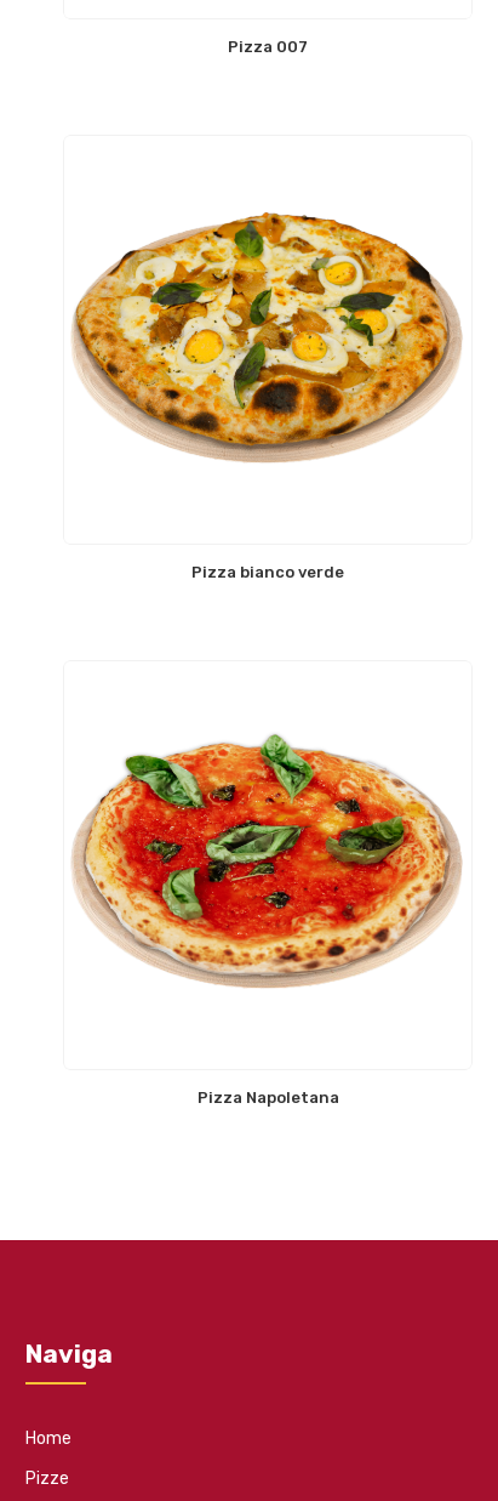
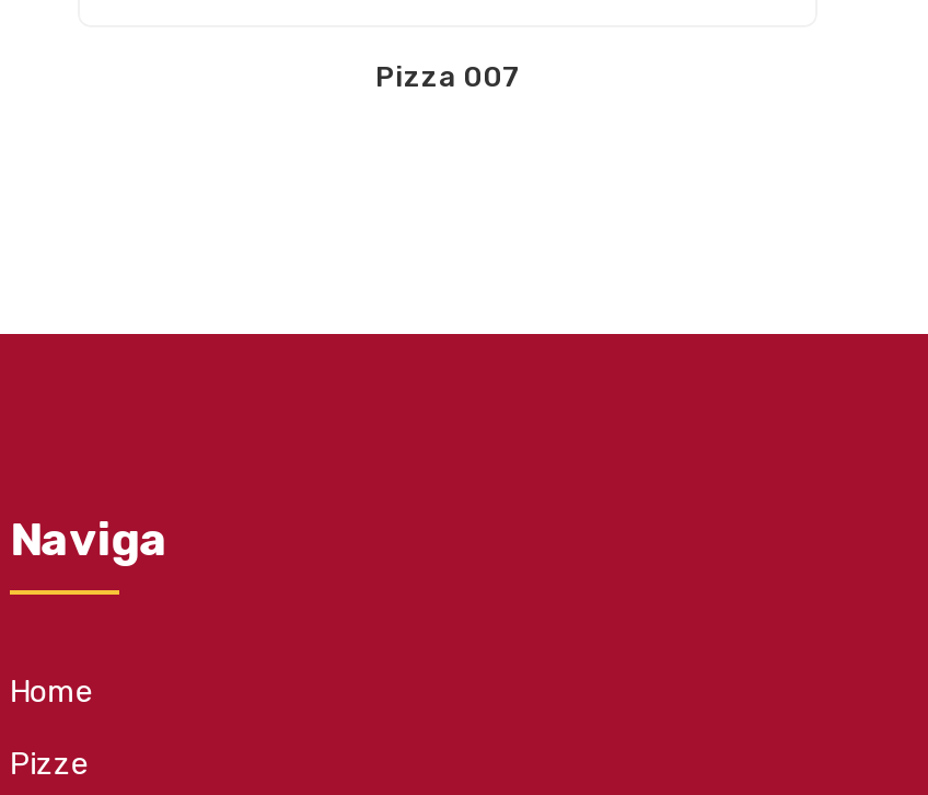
- [image]

- Pizza bianco verde

- [image]

- Pizza Napoletana
